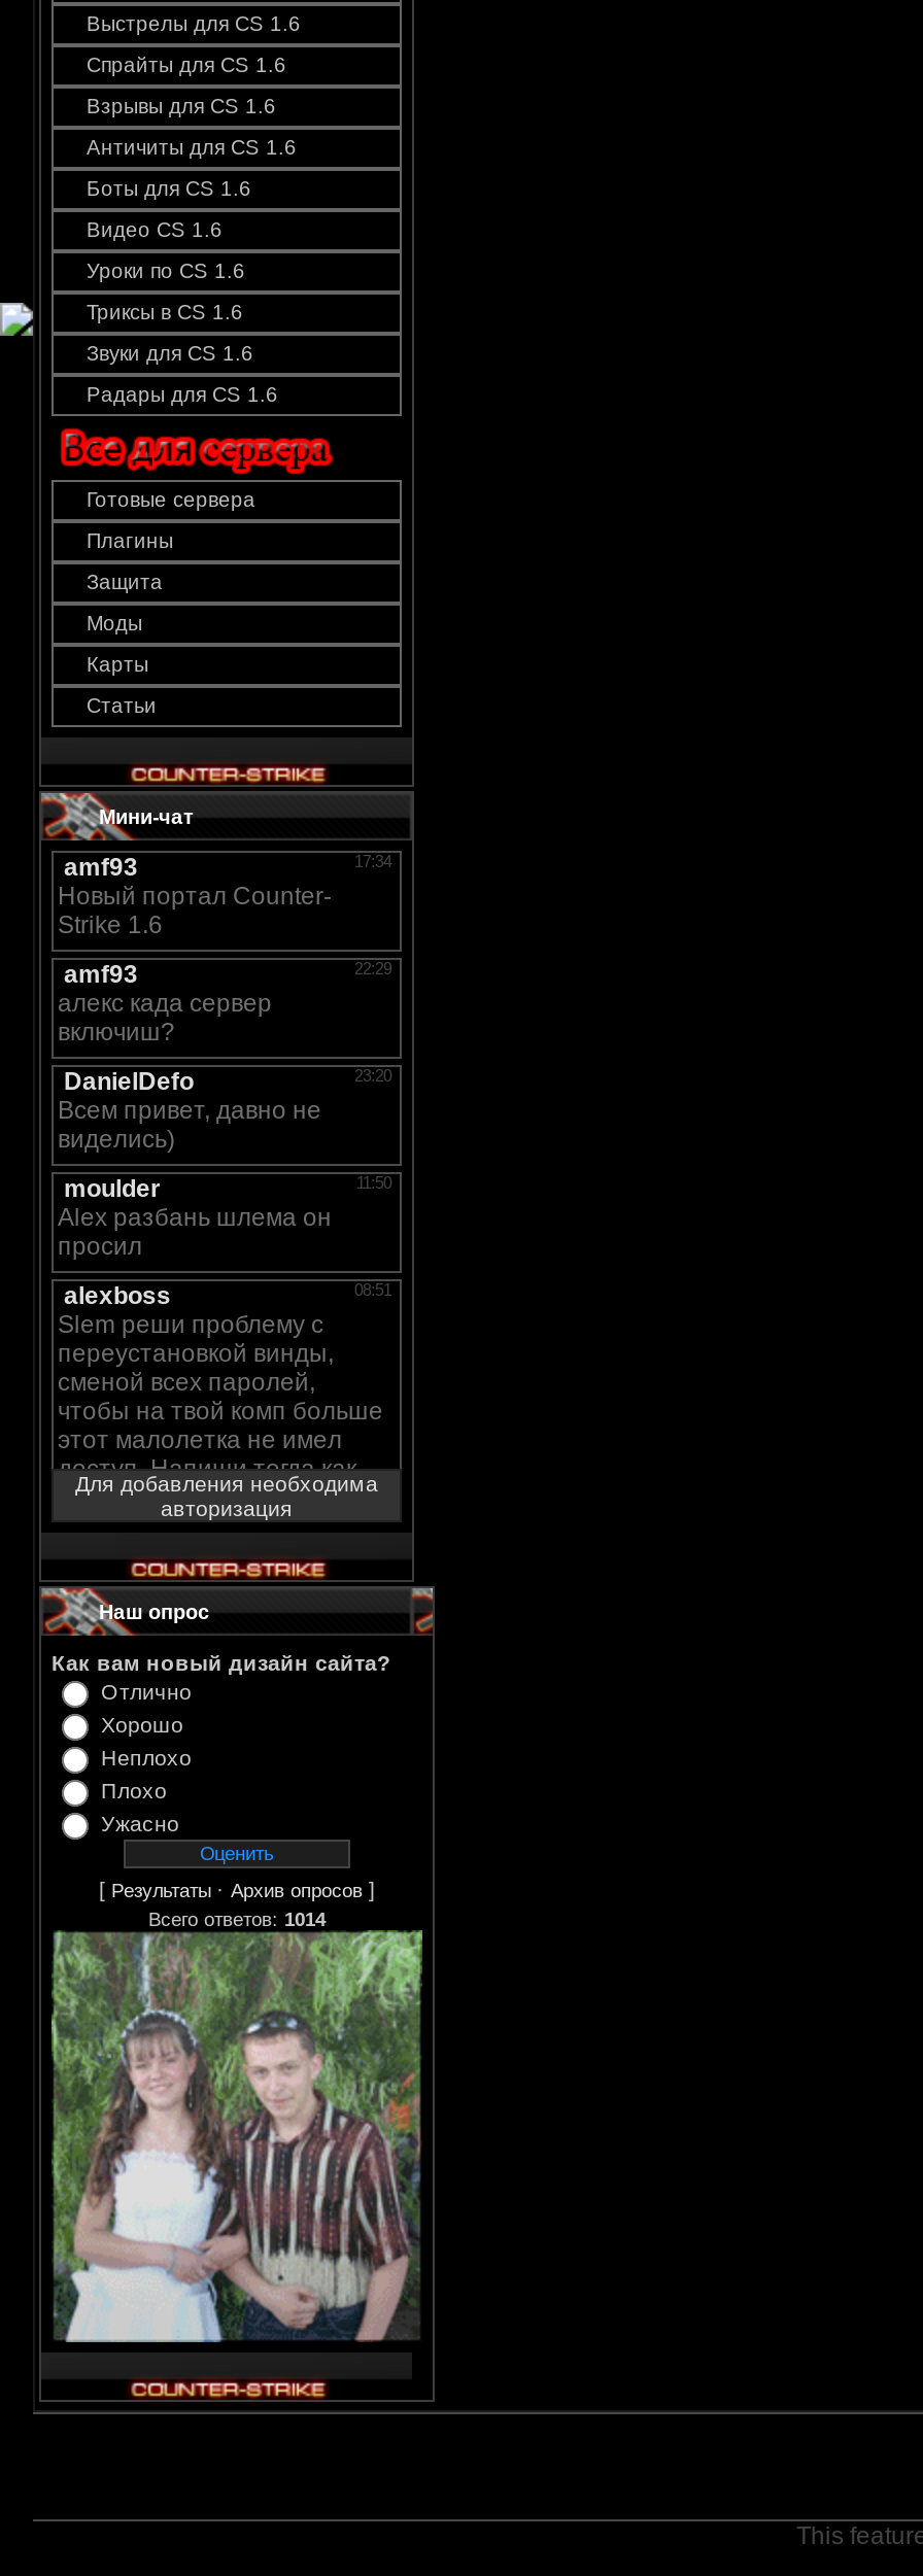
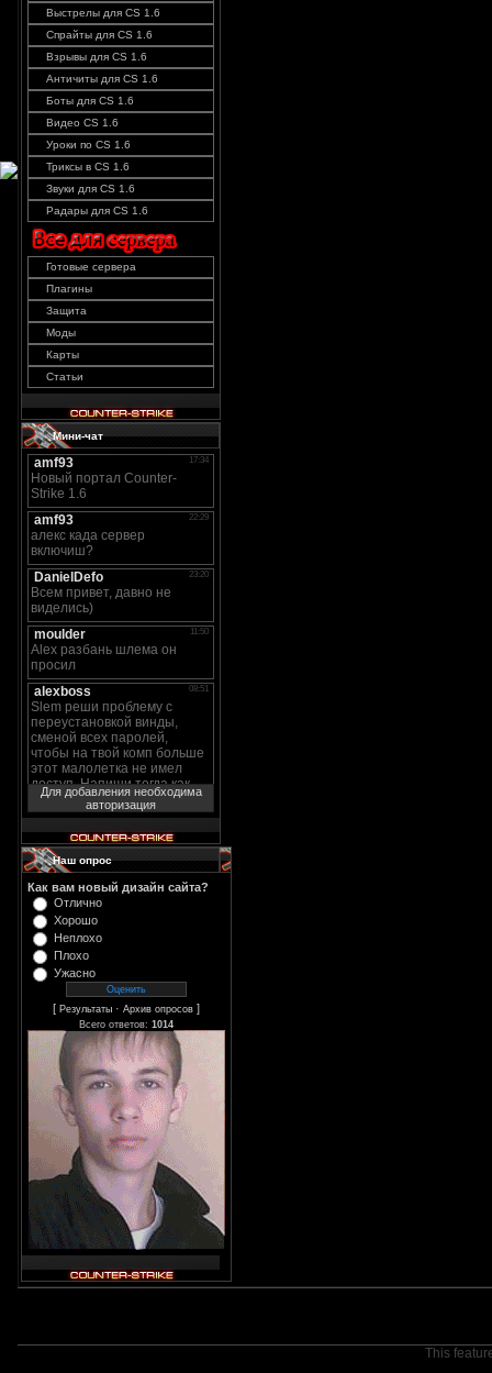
- [image]
+ [image]
